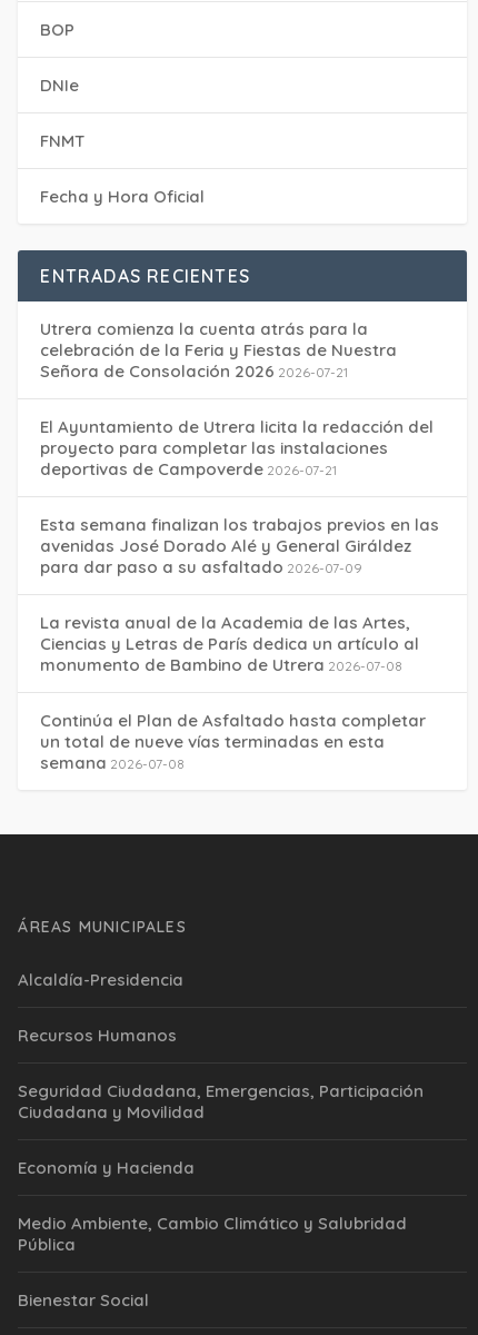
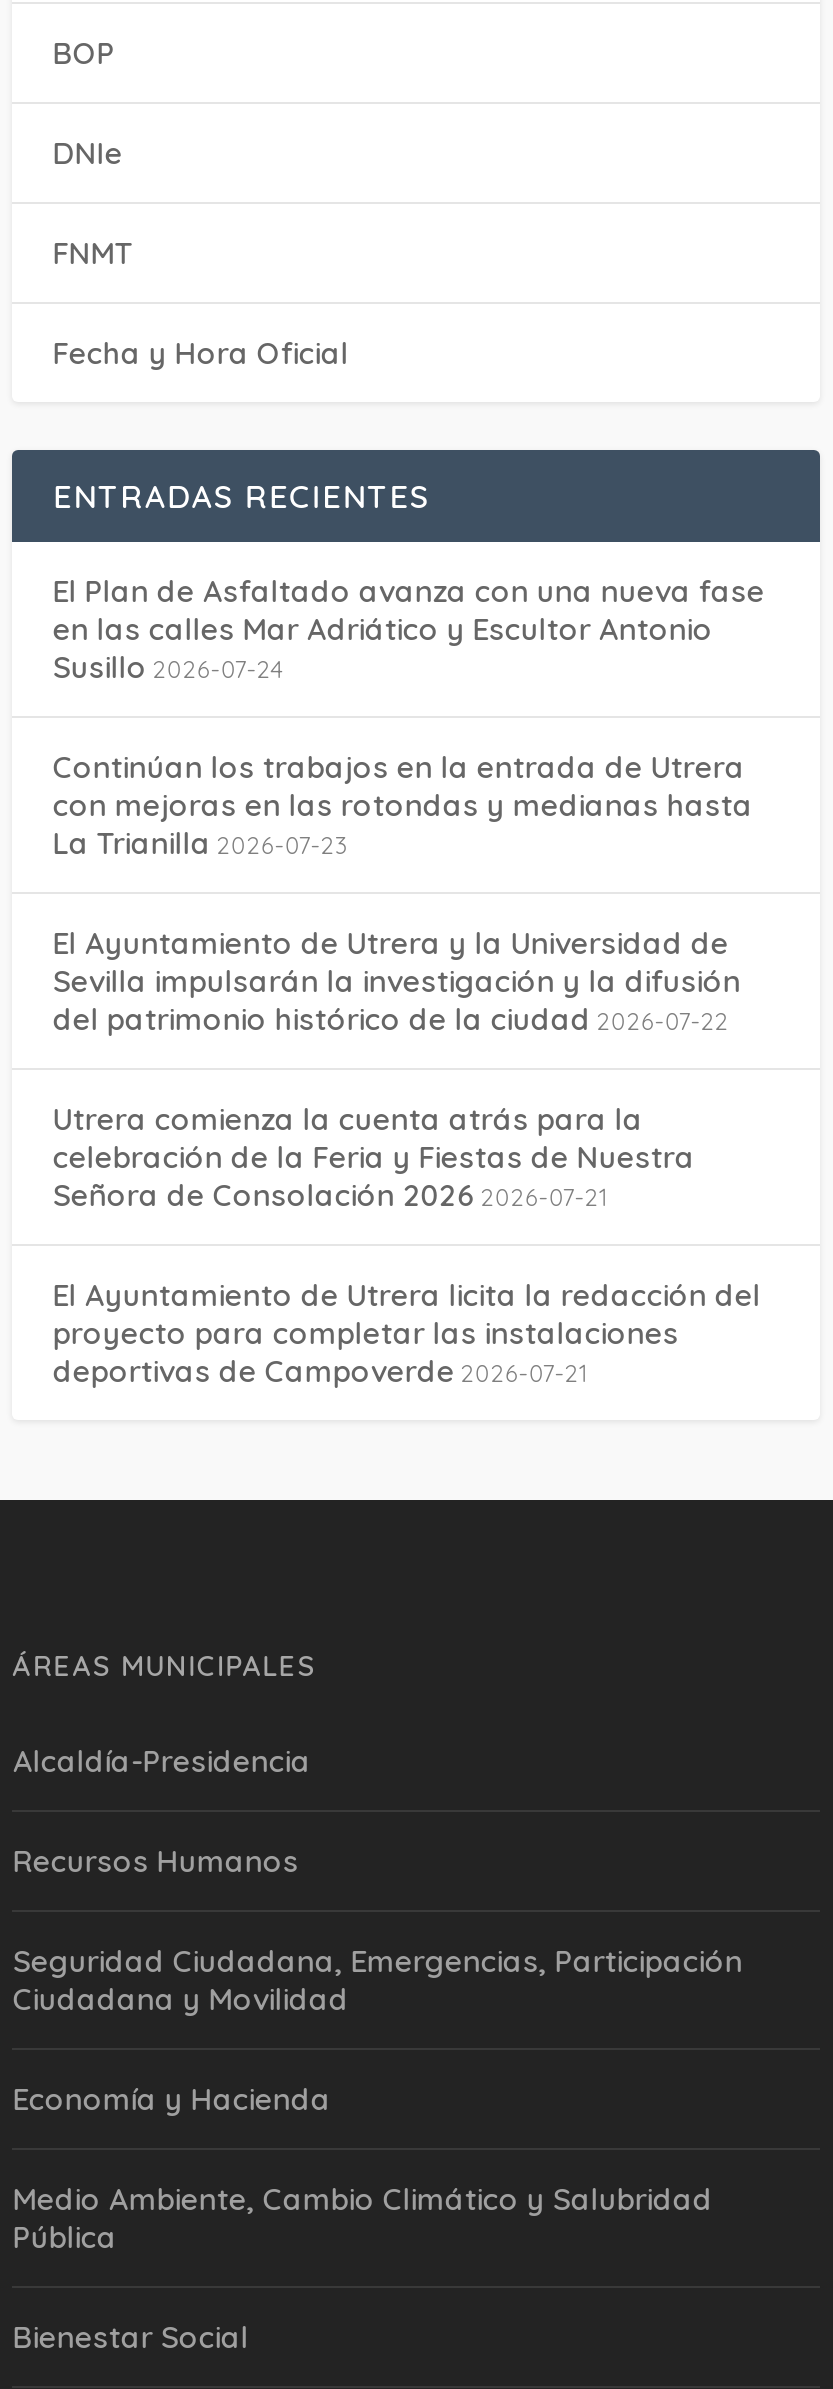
+ El Plan de Asfaltado avanza con una nueva fase
+ en las calles Mar Adriático y Escultor Antonio
+ Susillo 2026-07-24
+ Continúan los trabajos en la entrada de Utrera
+ con mejoras en las rotondas y medianas hasta
+ La Trianilla 2026-07-23
+ El Ayuntamiento de Utrera y la Universidad de
+ Sevilla impulsarán la investigación y la difusión
+ del patrimonio histórico de la ciudad 2026-07-22

moved down: Utrera comienza la cuenta atrás para la | celebración de la Feria y Fiestas de Nuestra | Señora de Consolación 2026 2026-07-21 | El Ayuntamiento de Utrera licita la redacción del | proyecto para completar las instalaciones | deportivas de Campoverde 2026-07-21

- Esta semana finalizan los trabajos previos en las
- avenidas José Dorado Alé y General Giráldez
- para dar paso a su asfaltado 2026-07-09
- La revista anual de la Academia de las Artes,
- Ciencias y Letras de París dedica un artículo al
- monumento de Bambino de Utrera 2026-07-08
- Continúa el Plan de Asfaltado hasta completar
- un total de nueve vías terminadas en esta
- semana 2026-07-08
